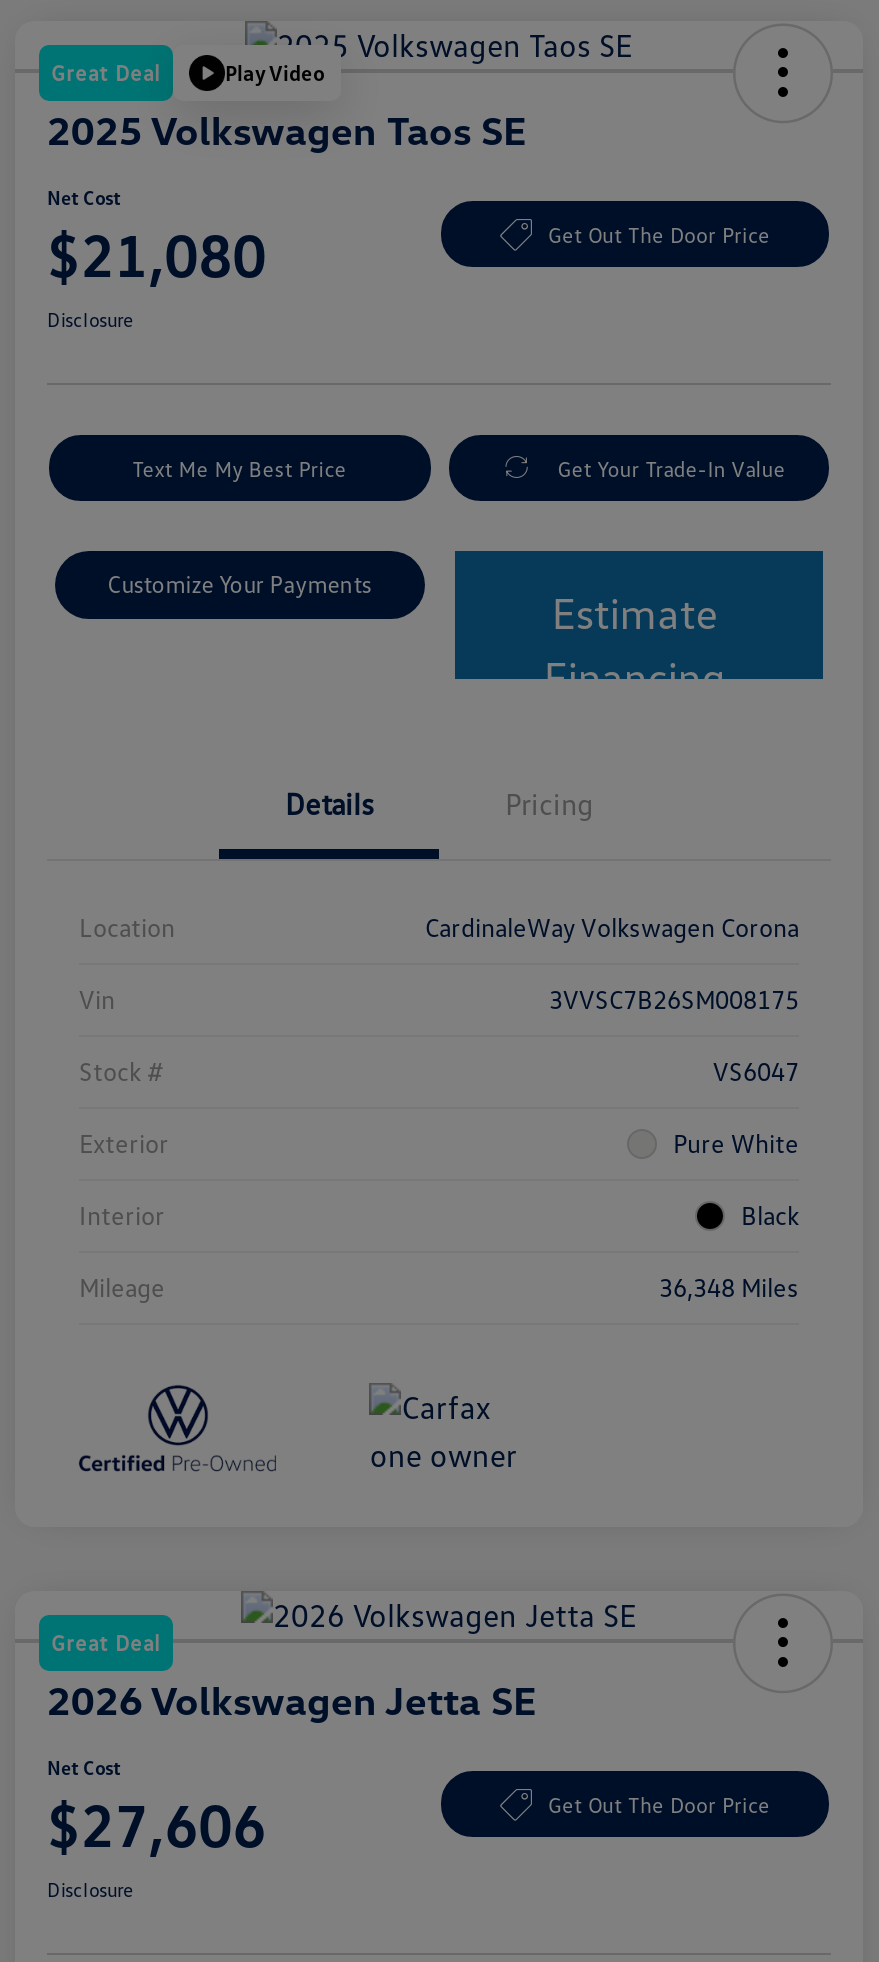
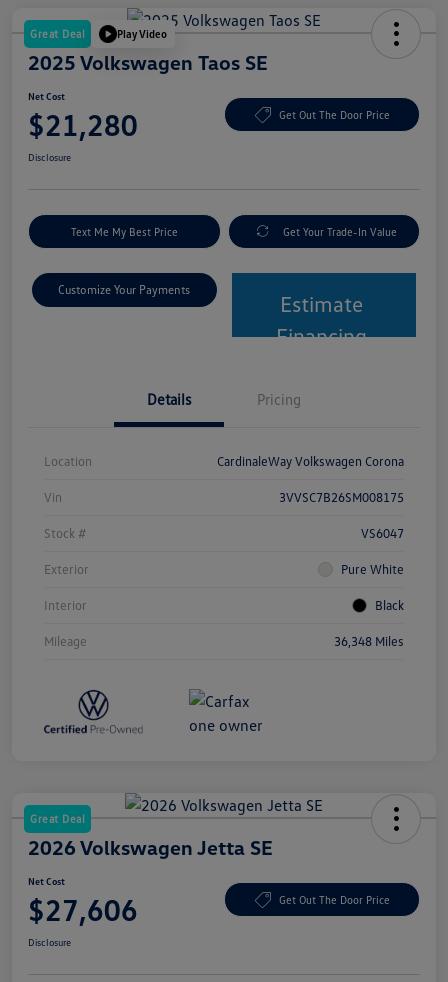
- $21,080
+ $21,280
